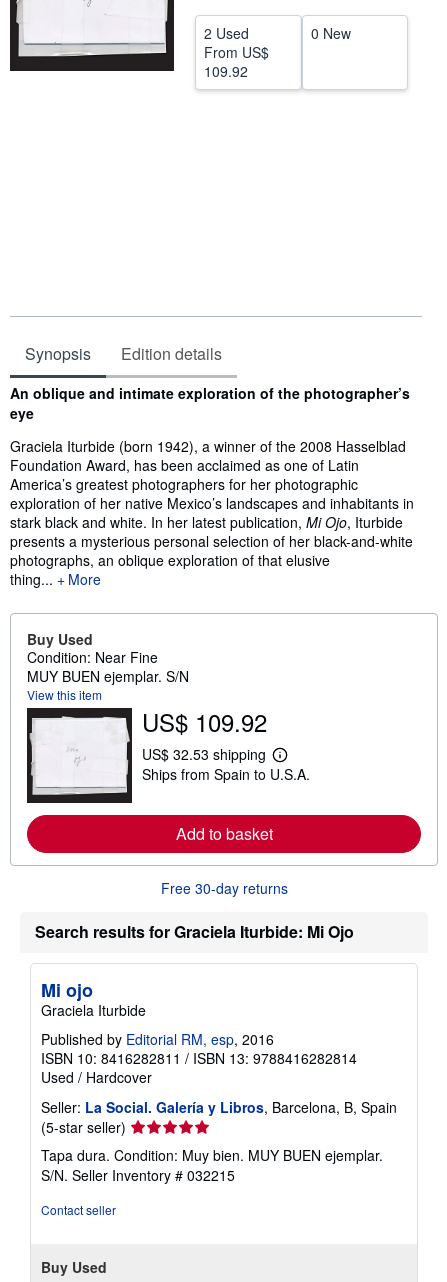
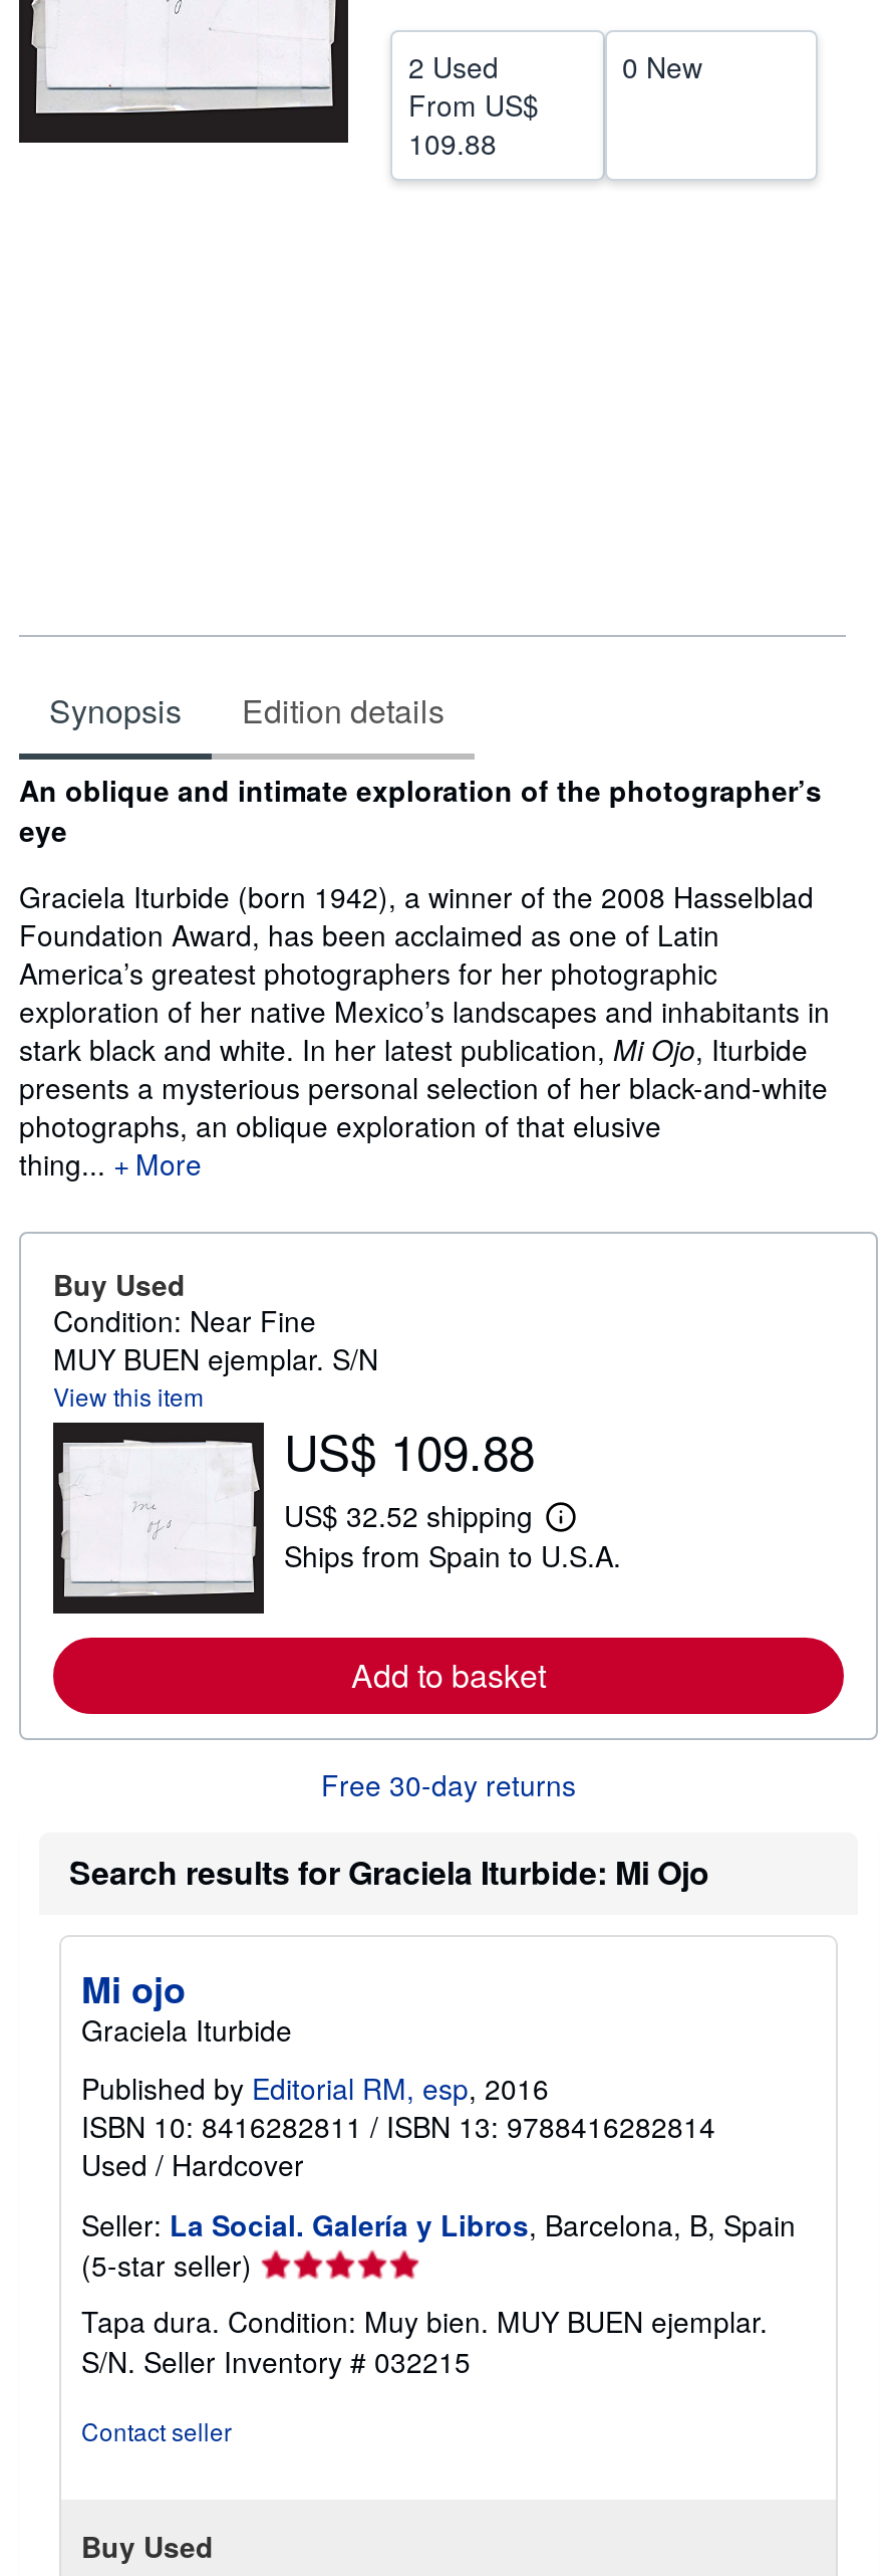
- 109.92
+ 109.88

- US$ 109.92
+ US$ 109.88

- US$ 32.53 shipping L
+ US$ 32.52 shipping L
